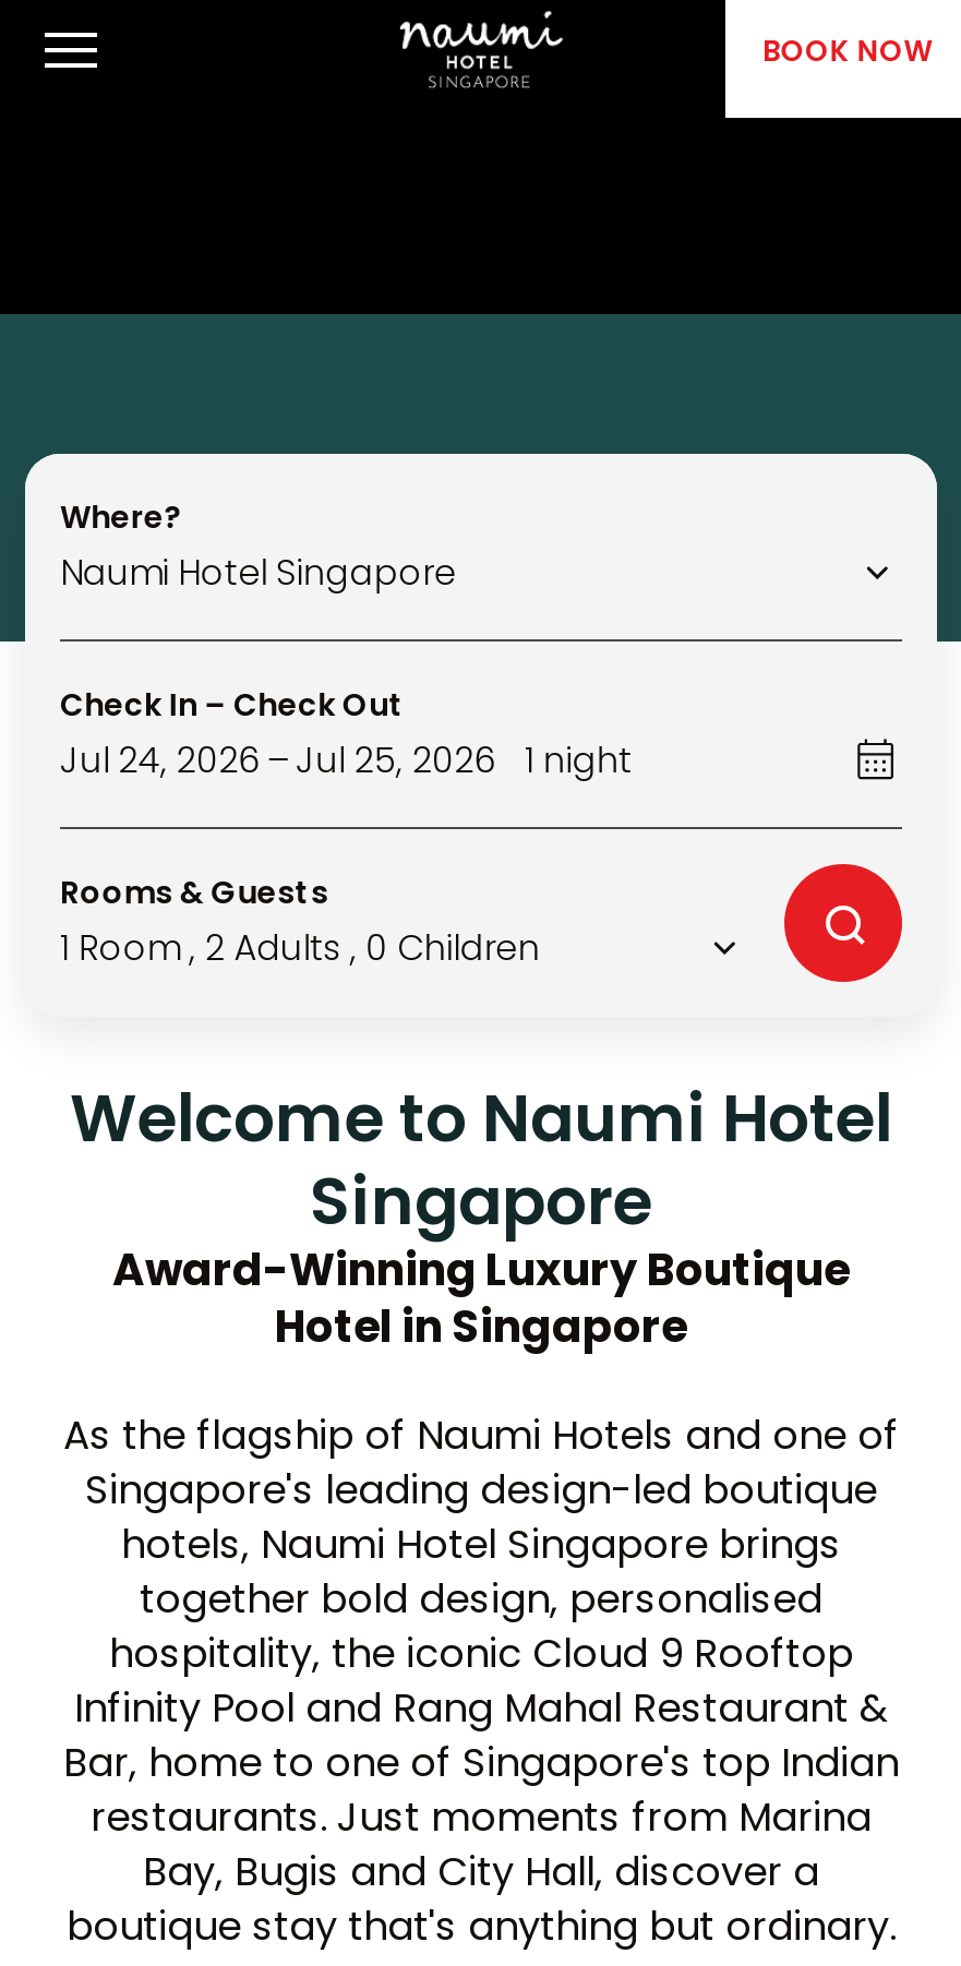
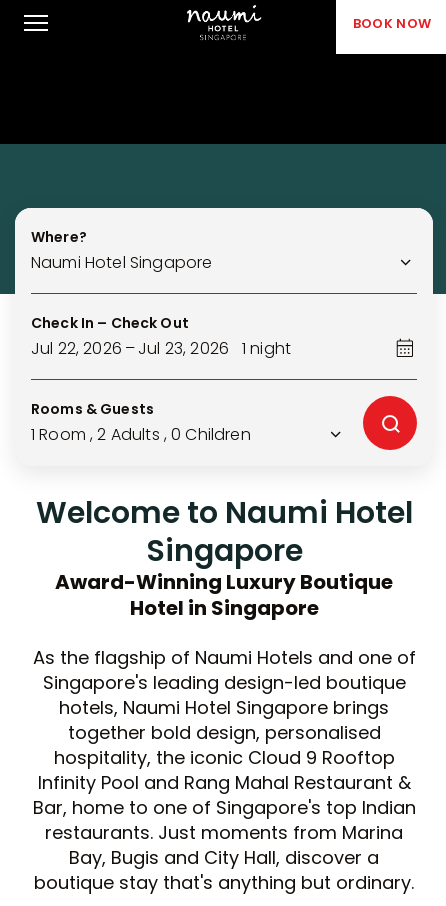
- Jul 24, 2026 – Jul 25, 2026 1 night
+ Jul 22, 2026 – Jul 23, 2026 1 night
